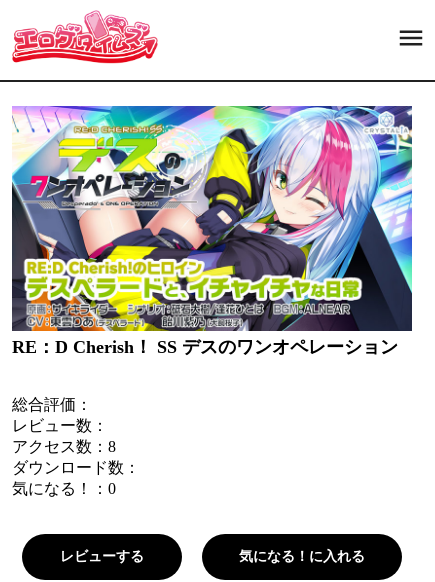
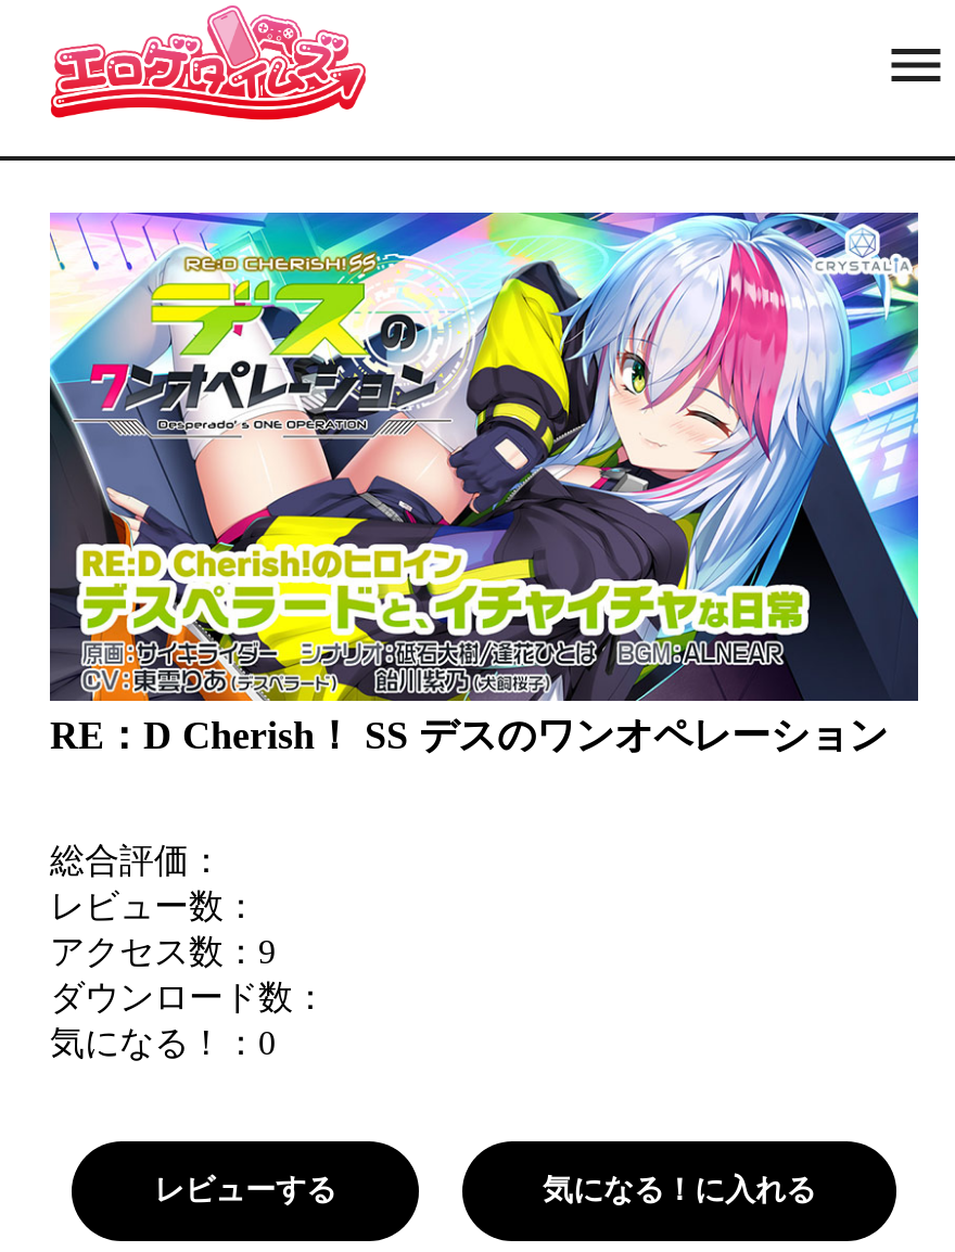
- アクセス数：8
+ アクセス数：9
